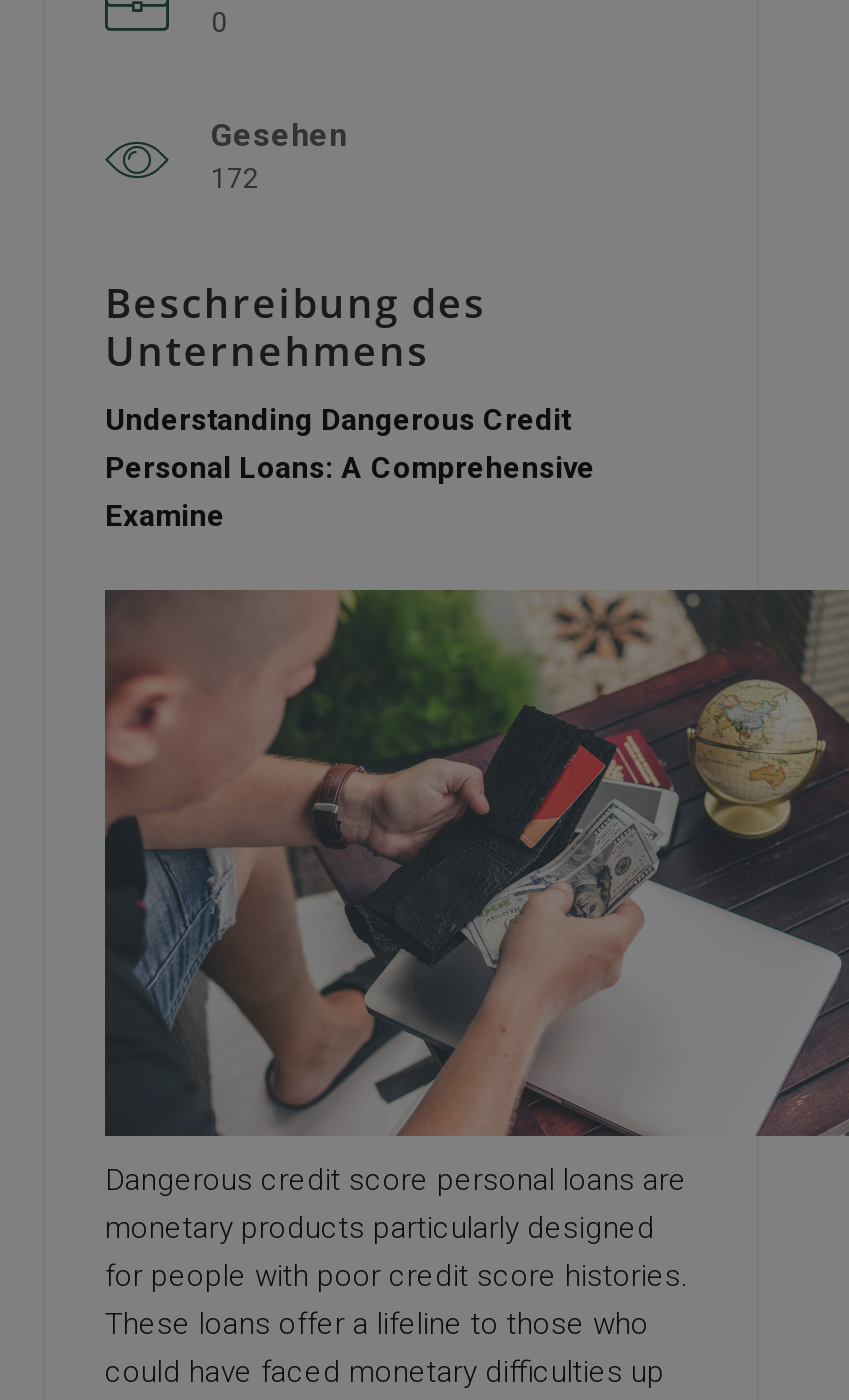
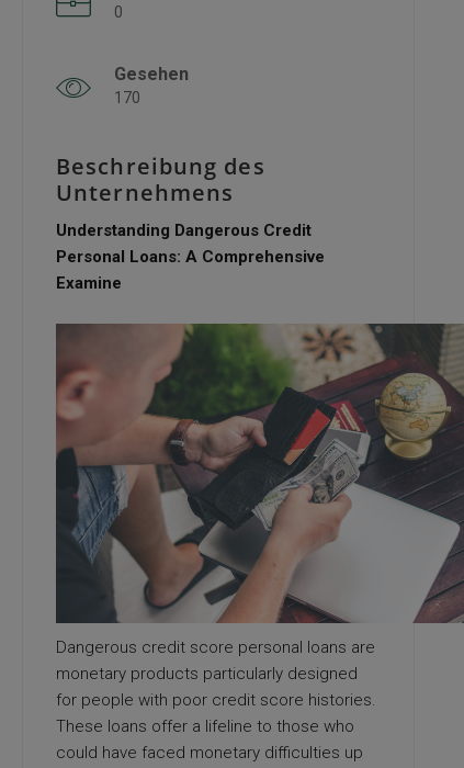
- 172
+ 170
